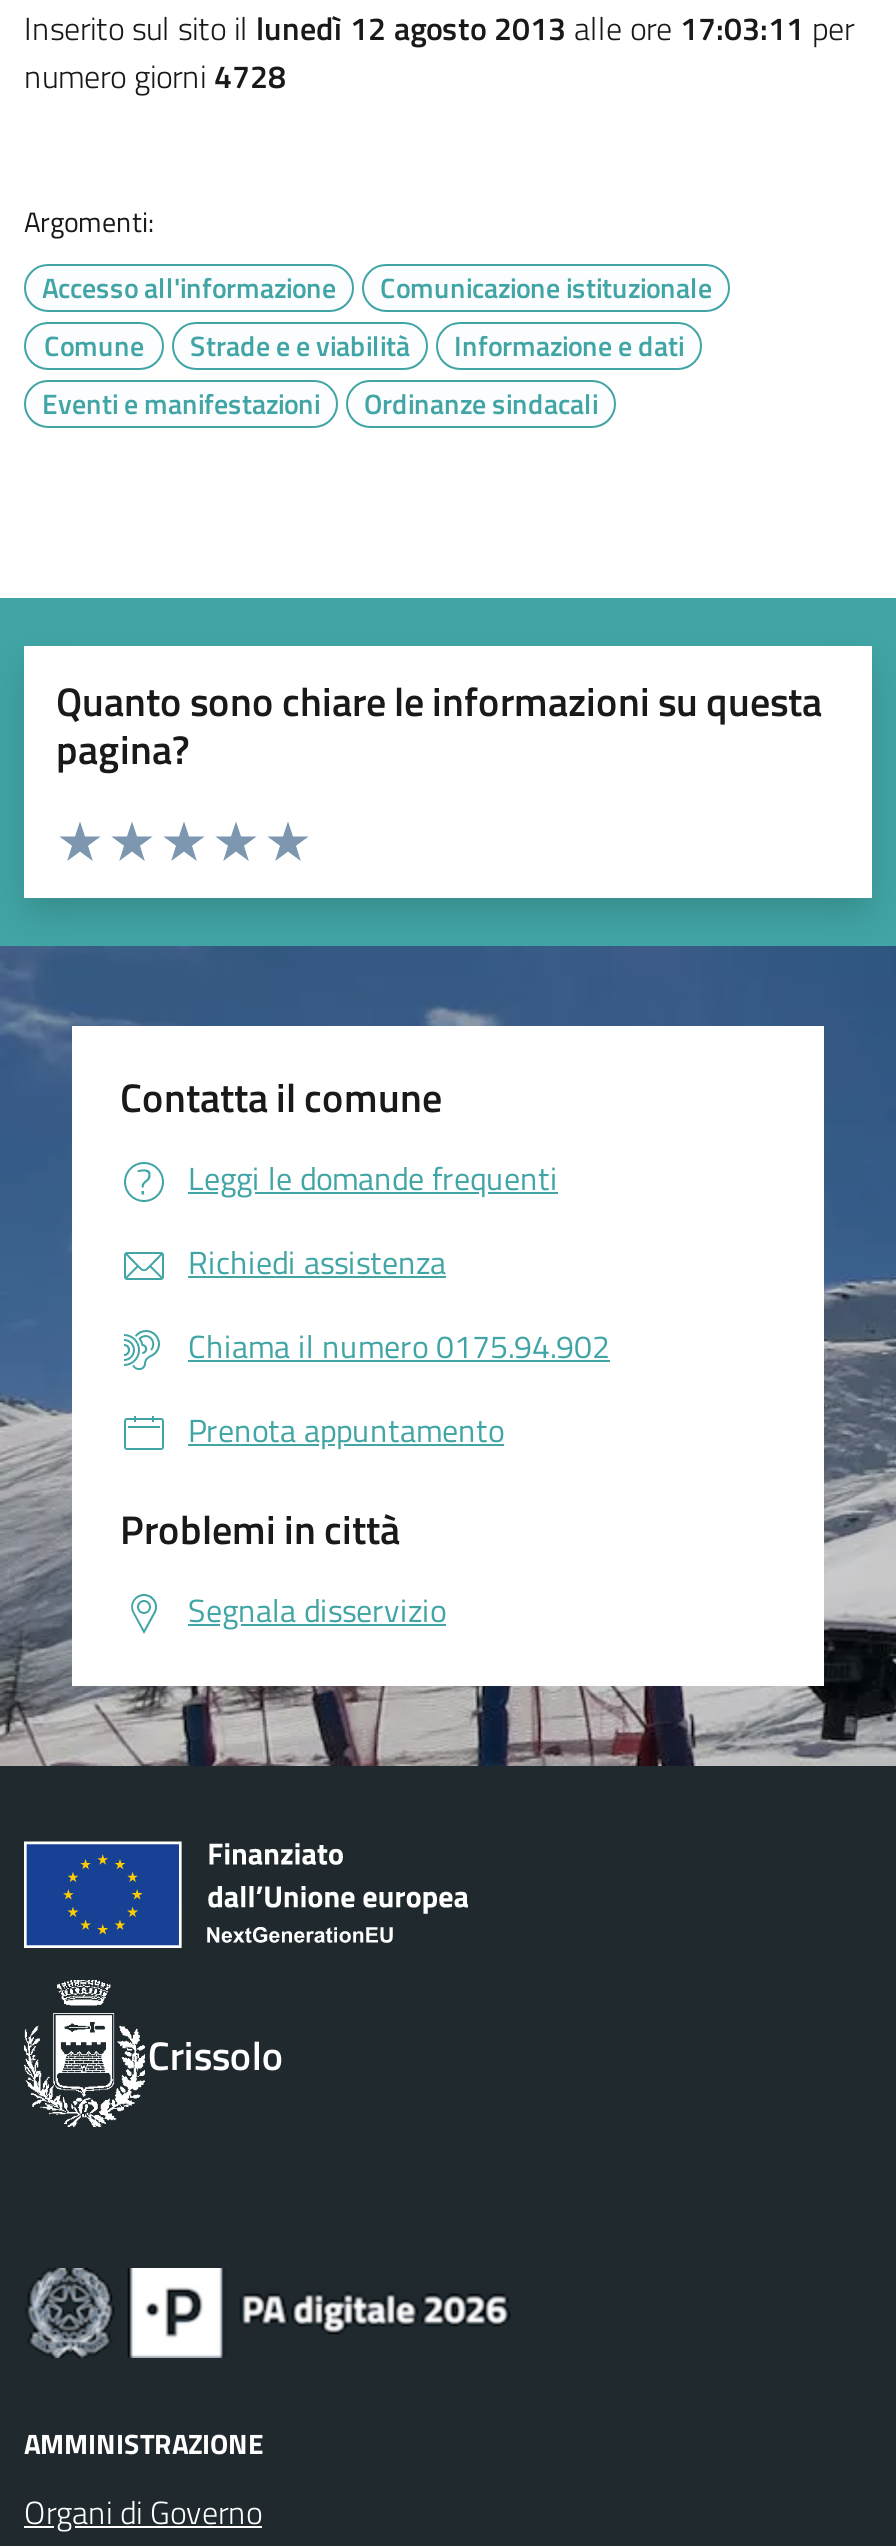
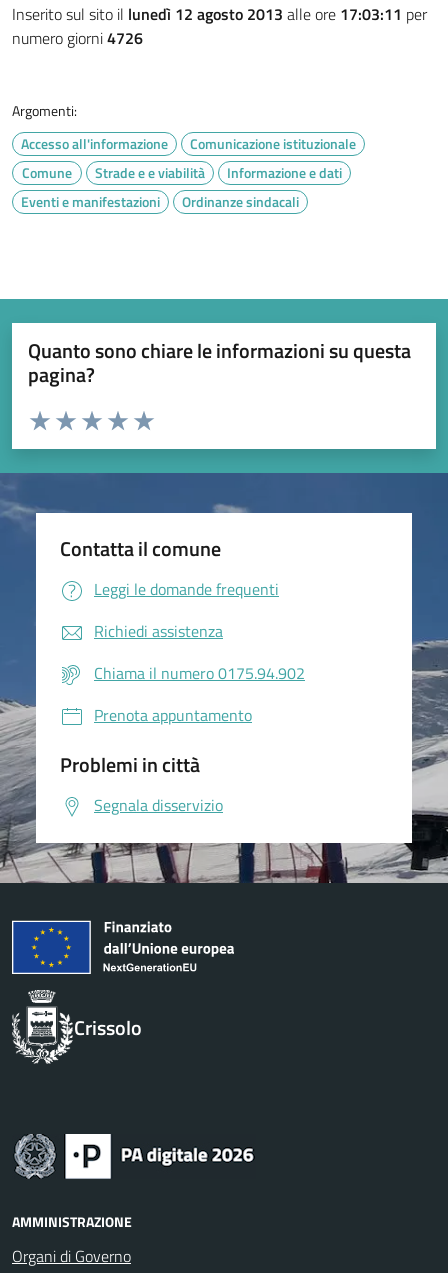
- numero giorni 4728
+ numero giorni 4726
